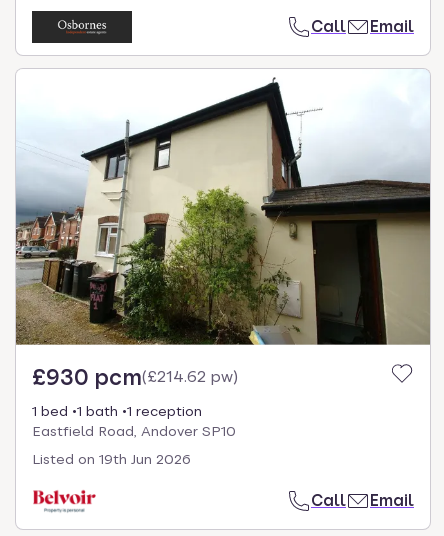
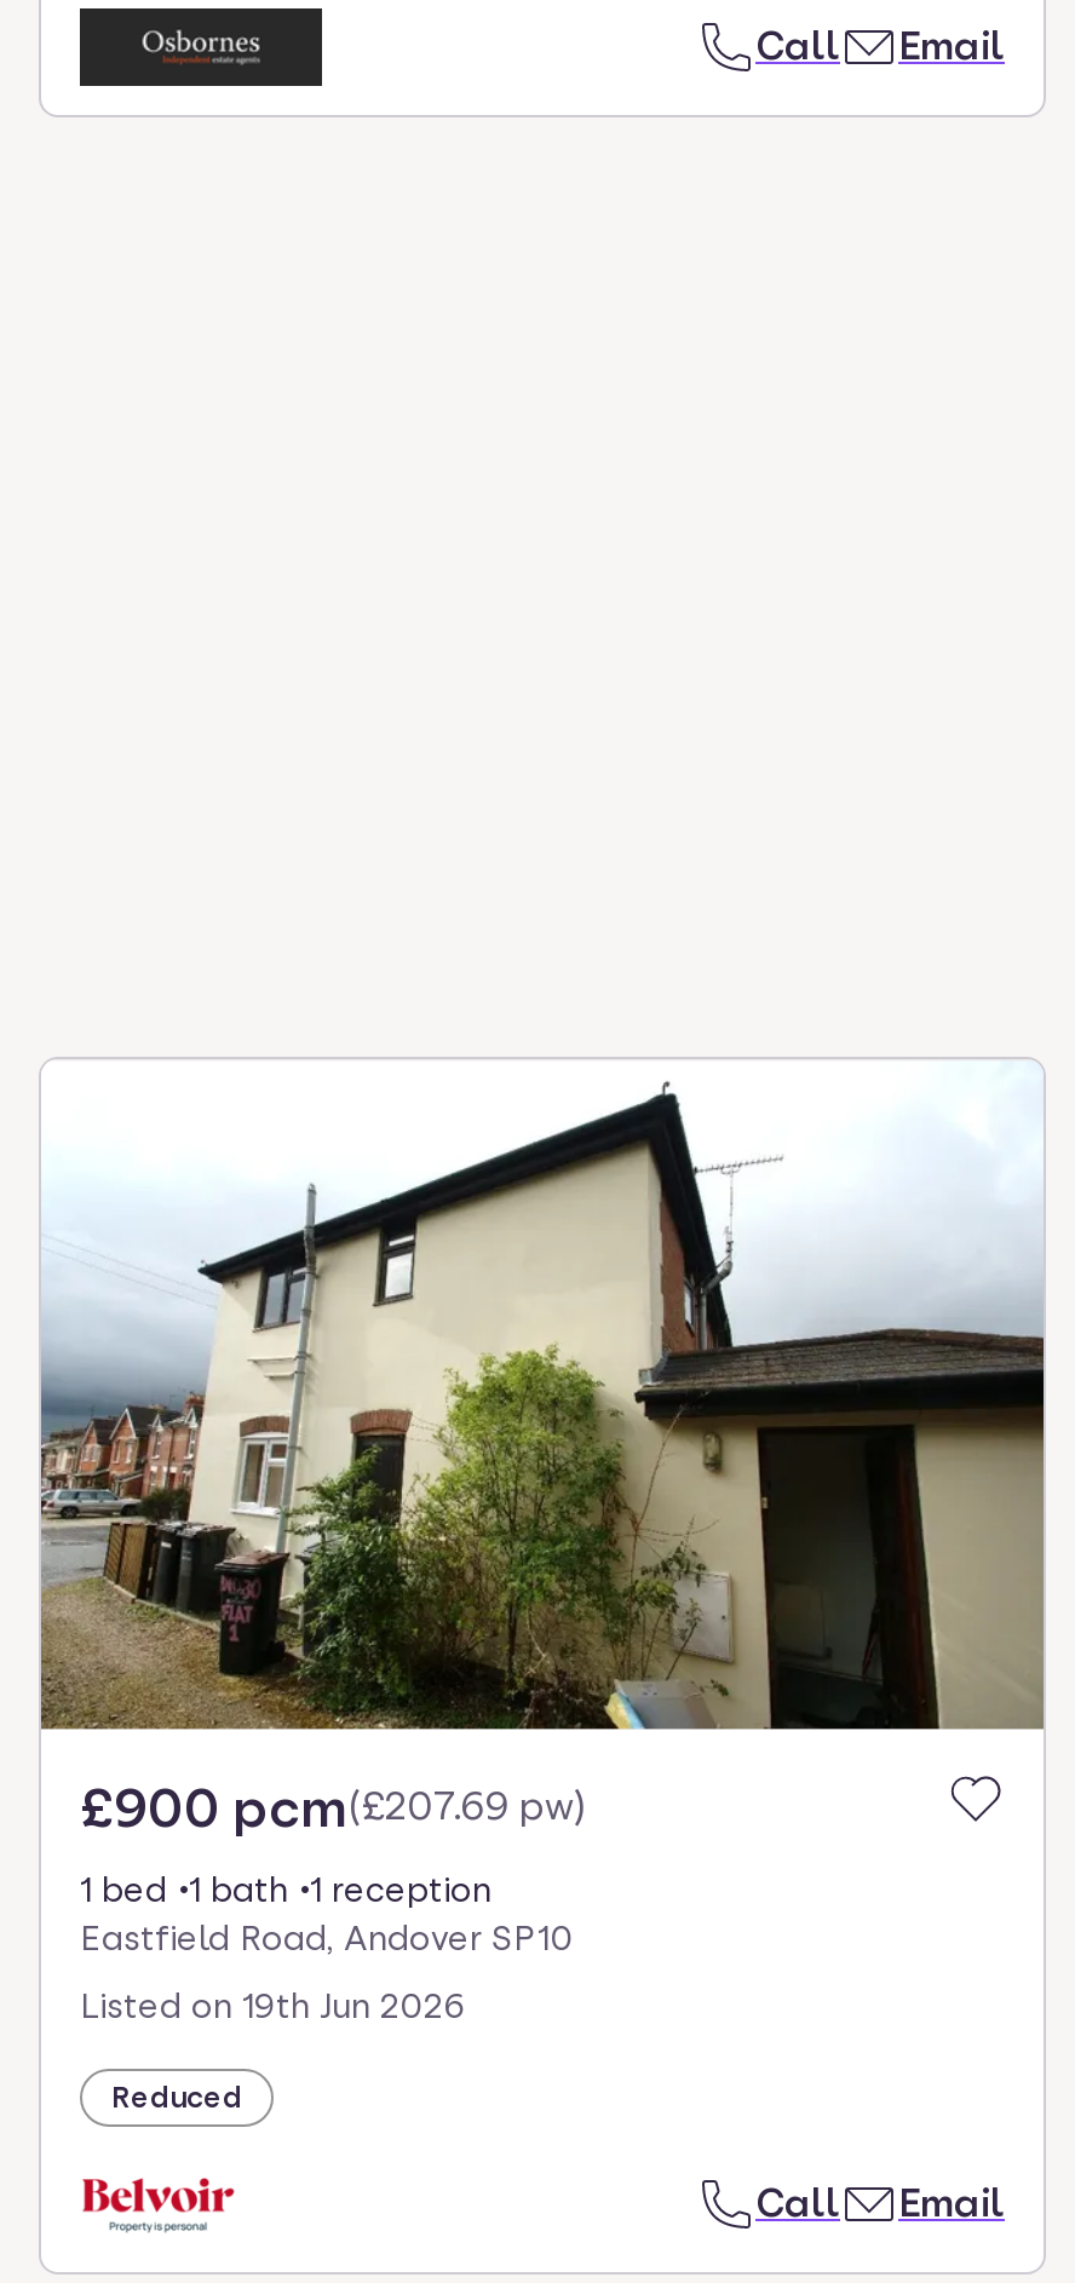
- £930 pcm(£214.62 pw)
+ £900 pcm(£207.69 pw)

+ Reduced
